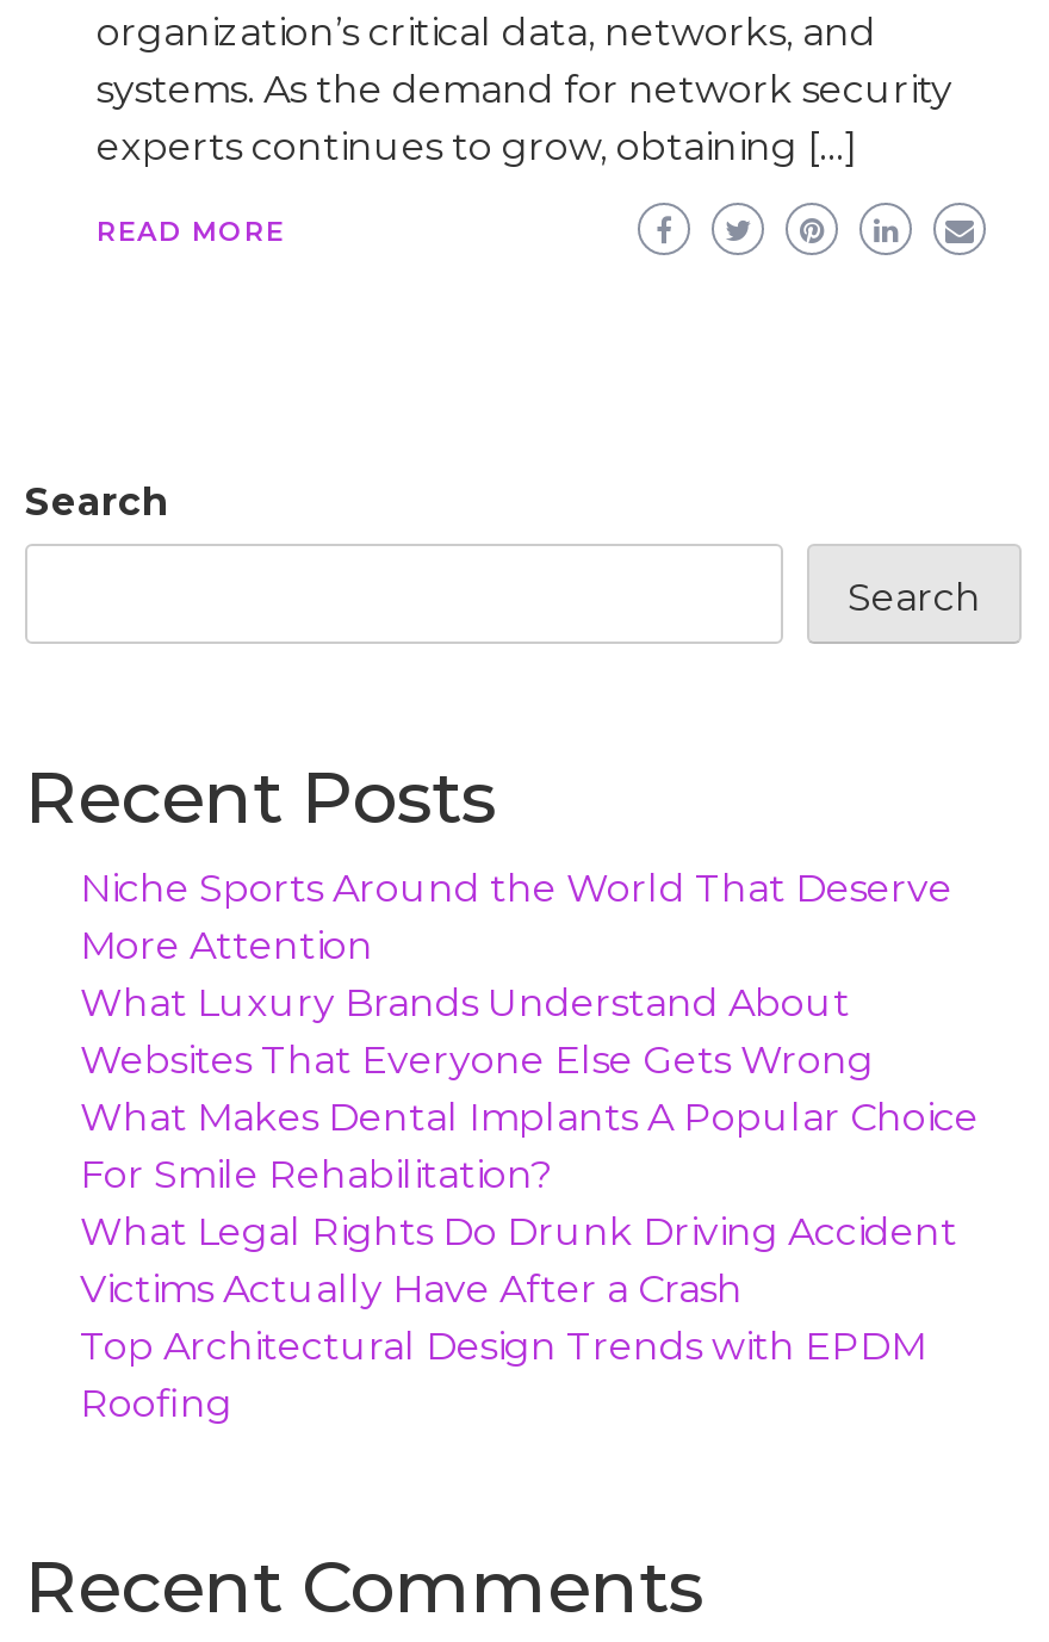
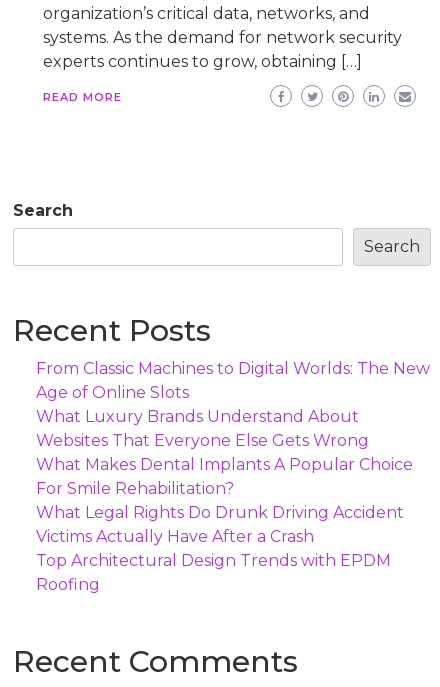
- Niche Sports Around the World That Deserve
- More Attention
+ From Classic Machines to Digital Worlds: The New
+ Age of Online Slots
